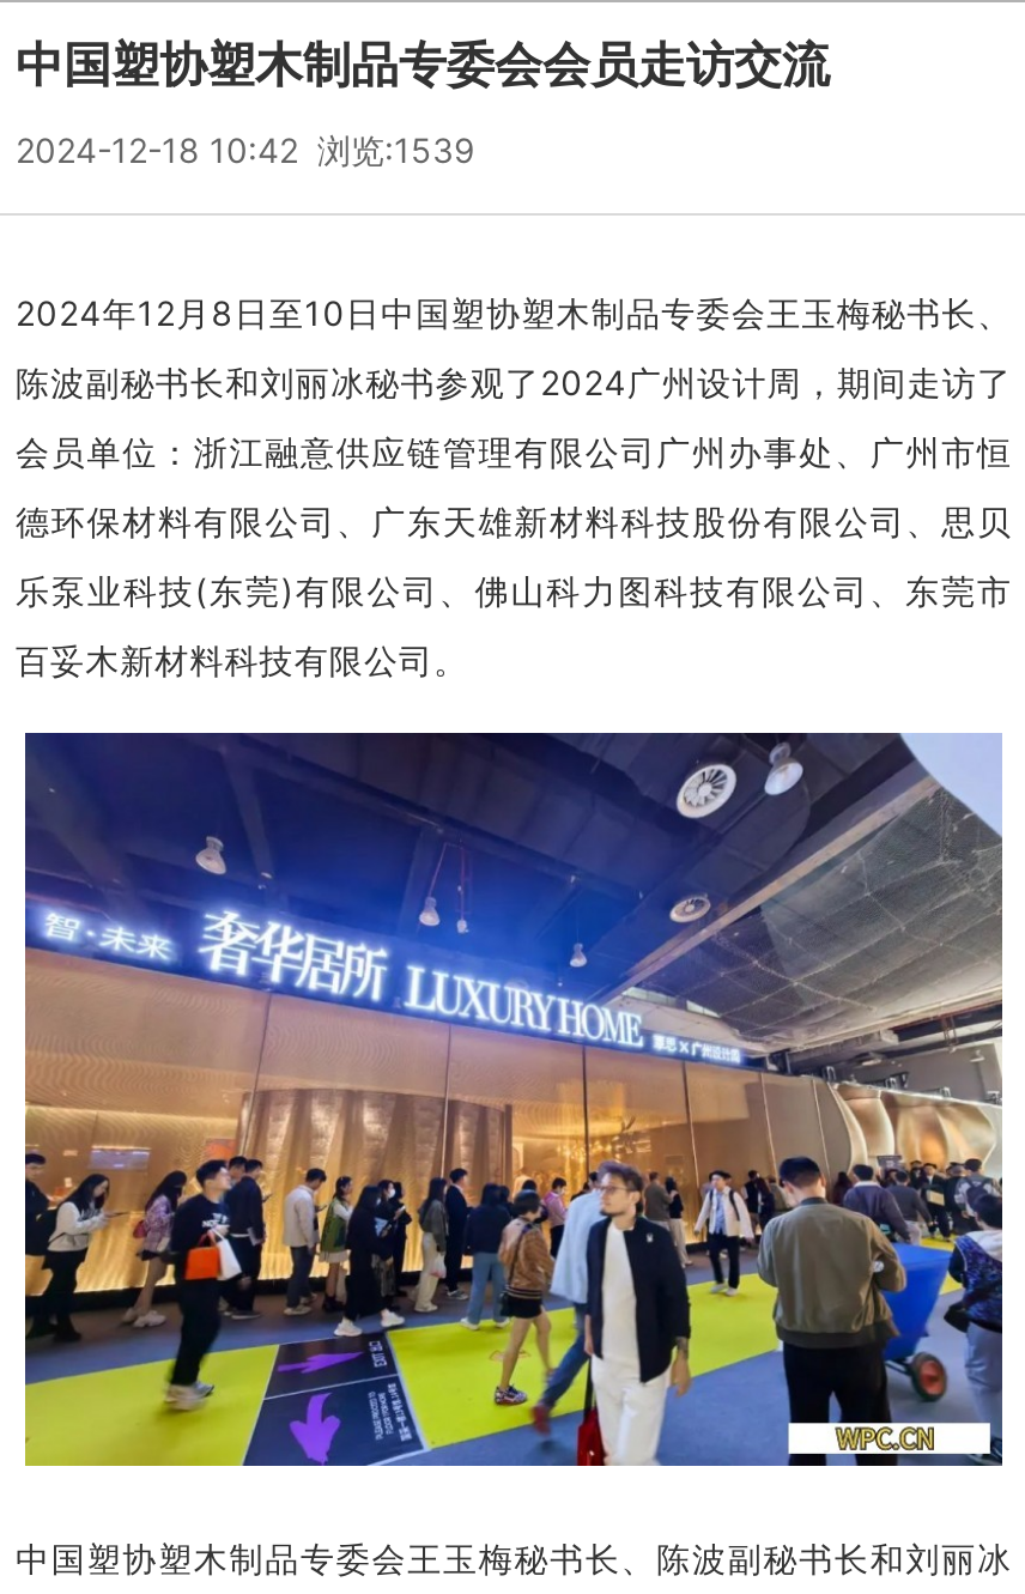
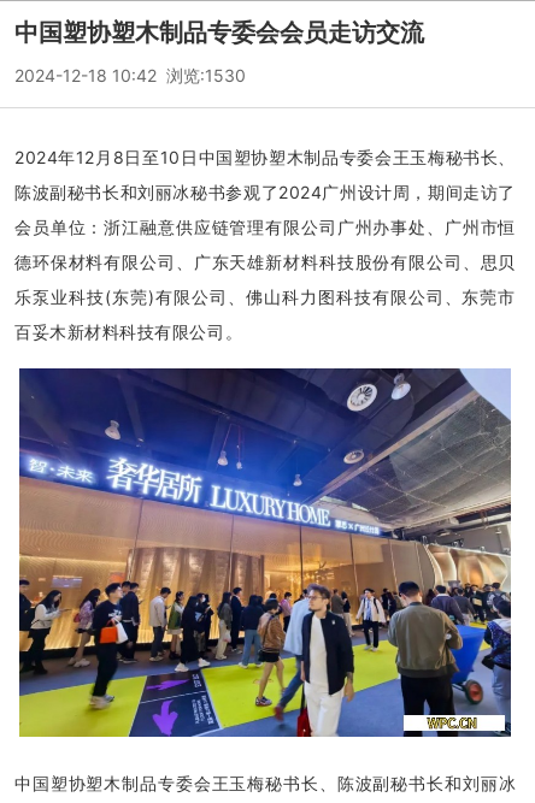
- 2024-12-18 10:42 浏览:1539
+ 2024-12-18 10:42 浏览:1530
